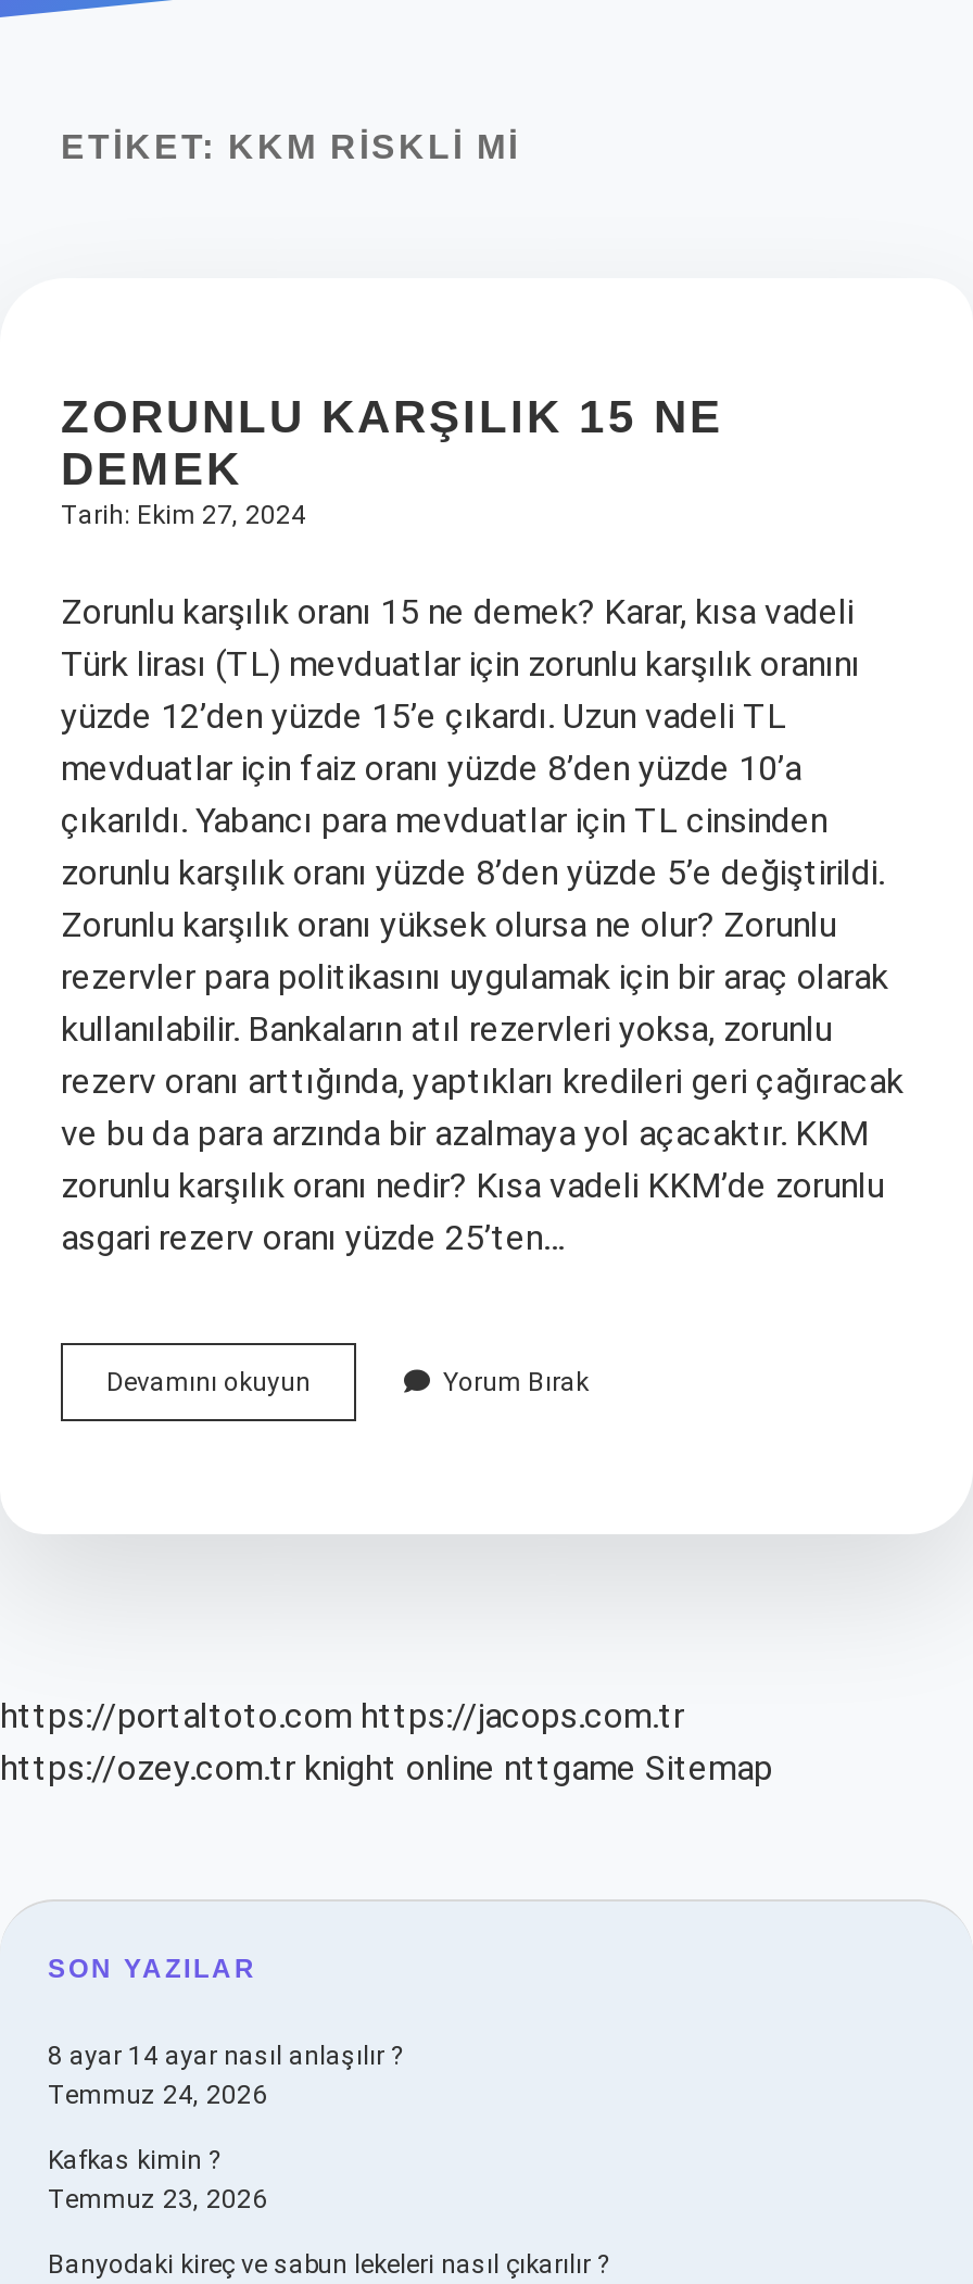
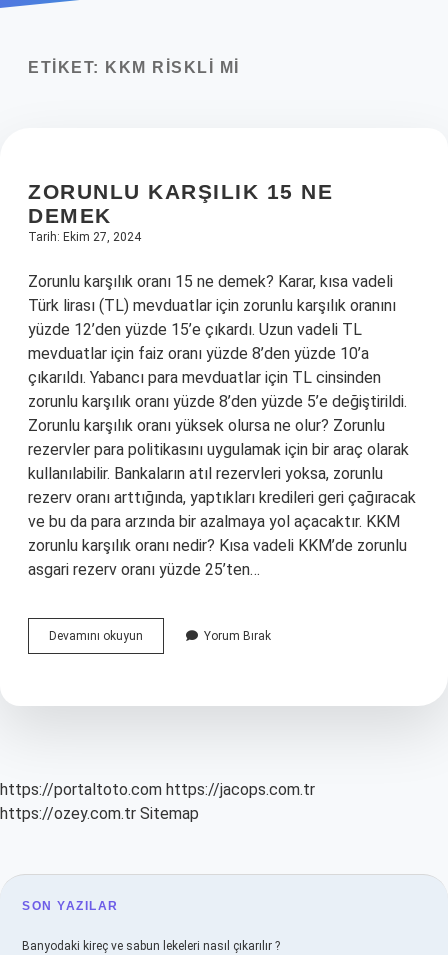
- https://ozey.com.tr knight online nttgame Sitemap
+ https://ozey.com.tr Sitemap

- 8 ayar 14 ayar nasıl anlaşılır ?
- Temmuz 24, 2026
- Kafkas kimin ?
- Temmuz 23, 2026
